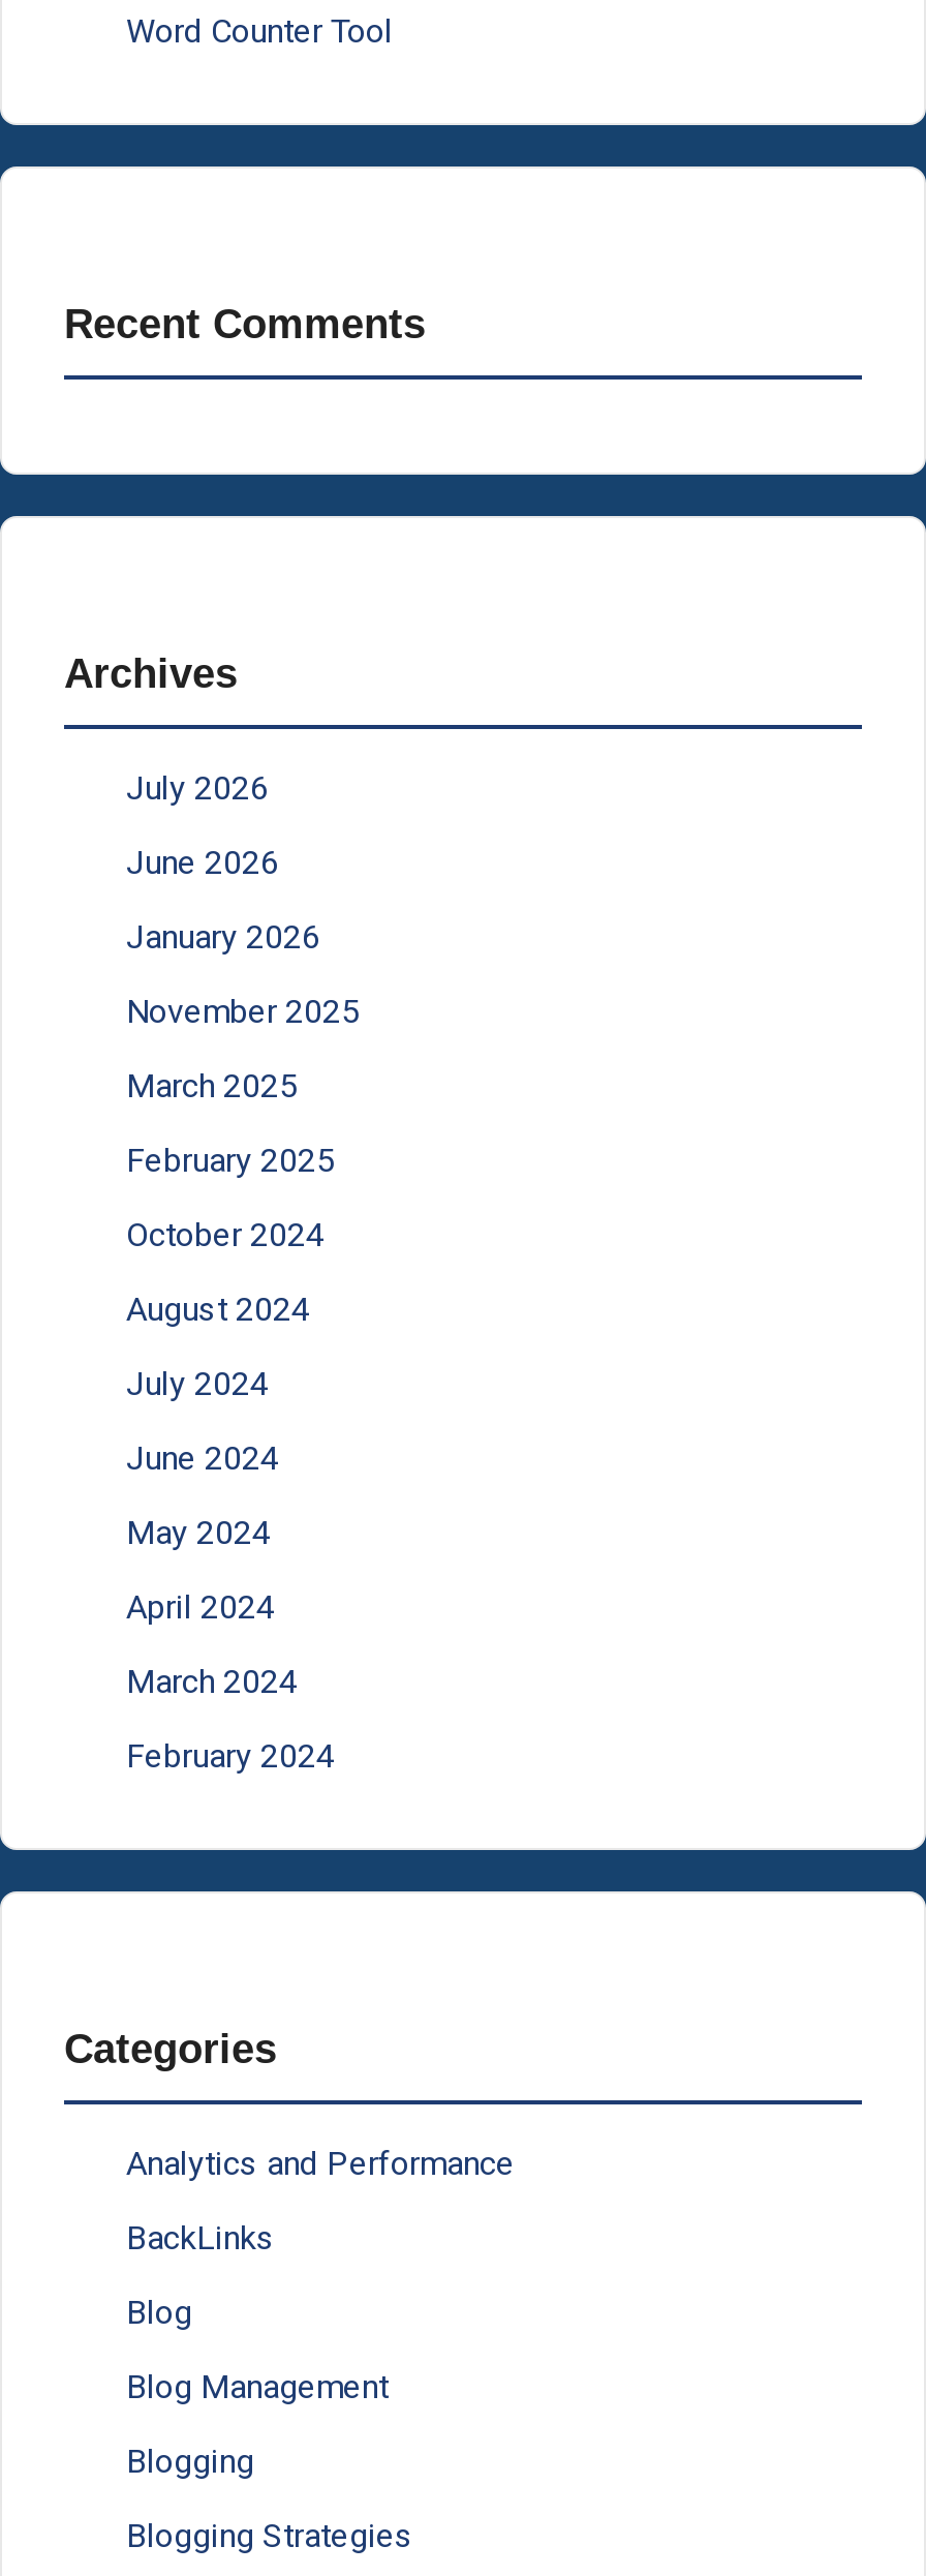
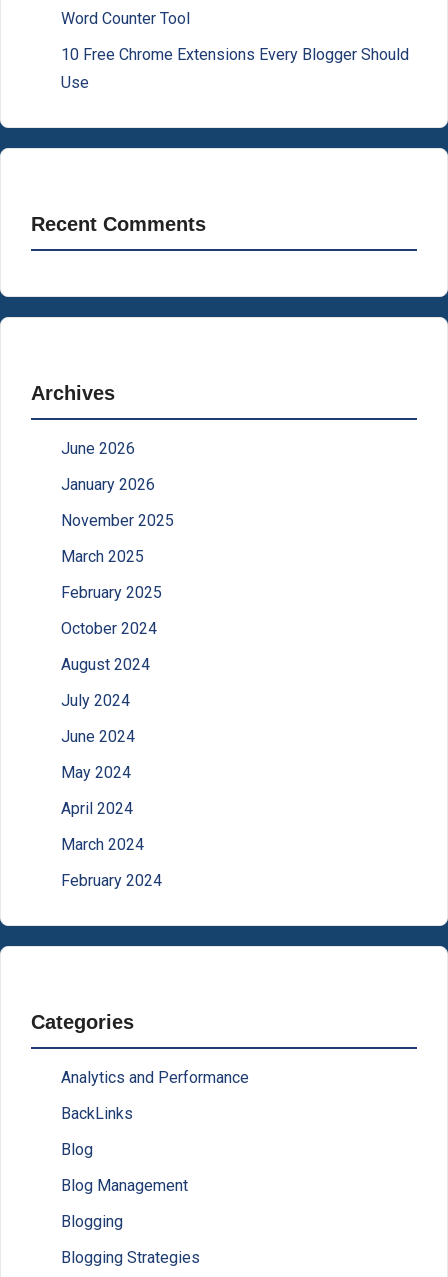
+ 10 Free Chrome Extensions Every Blogger Should
+ Use

moved down: Recent Comments | Archives

- July 2026
